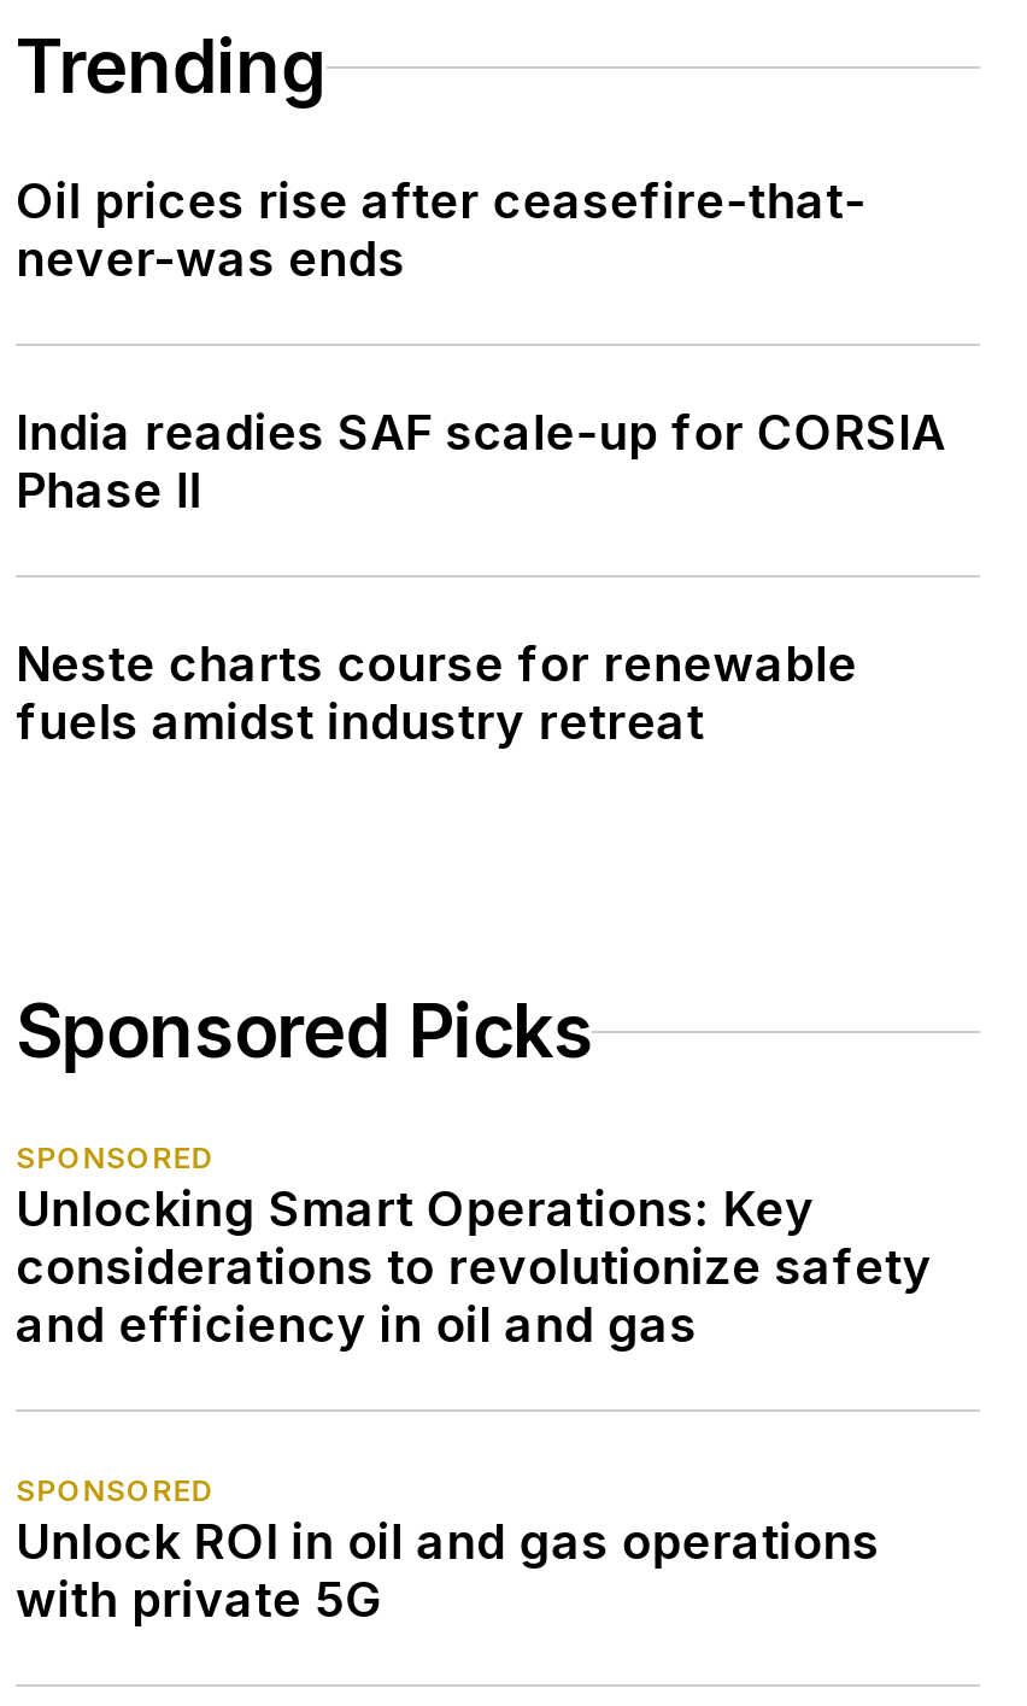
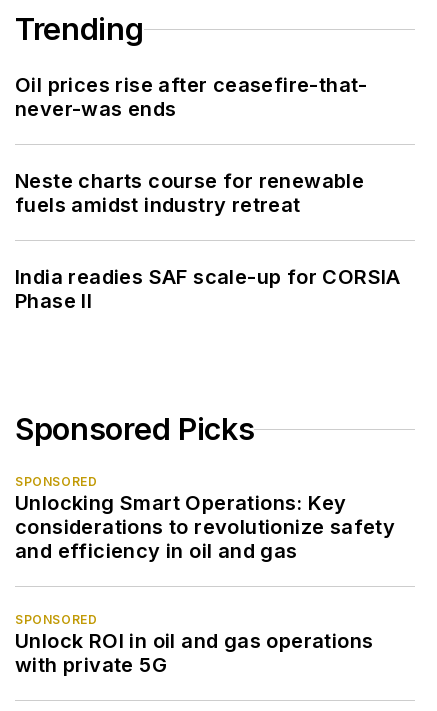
moved down: India readies SAF scale-up for CORSIA | Phase II

moved up: Neste charts course for renewable | fuels amidst industry retreat
